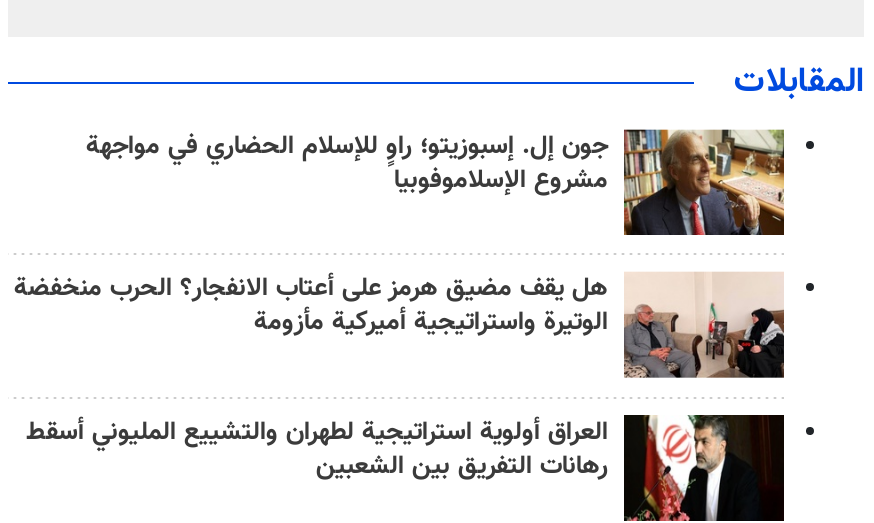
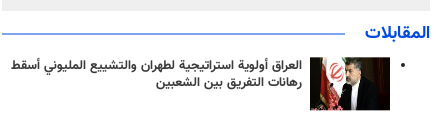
- [image]
- جون إل. إسبوزيتو؛ راوٍ للإسلام الحضاري في مواجهة
- مشروع الإسلاموفوبيا
- هل يقف مضيق هرمز على أعتاب الانفجار؟ الحرب منخفضة
- الوتيرة واستراتيجية أميركية مأزومة

- [image]
